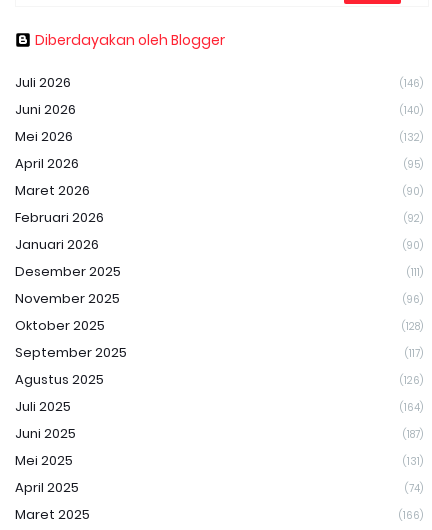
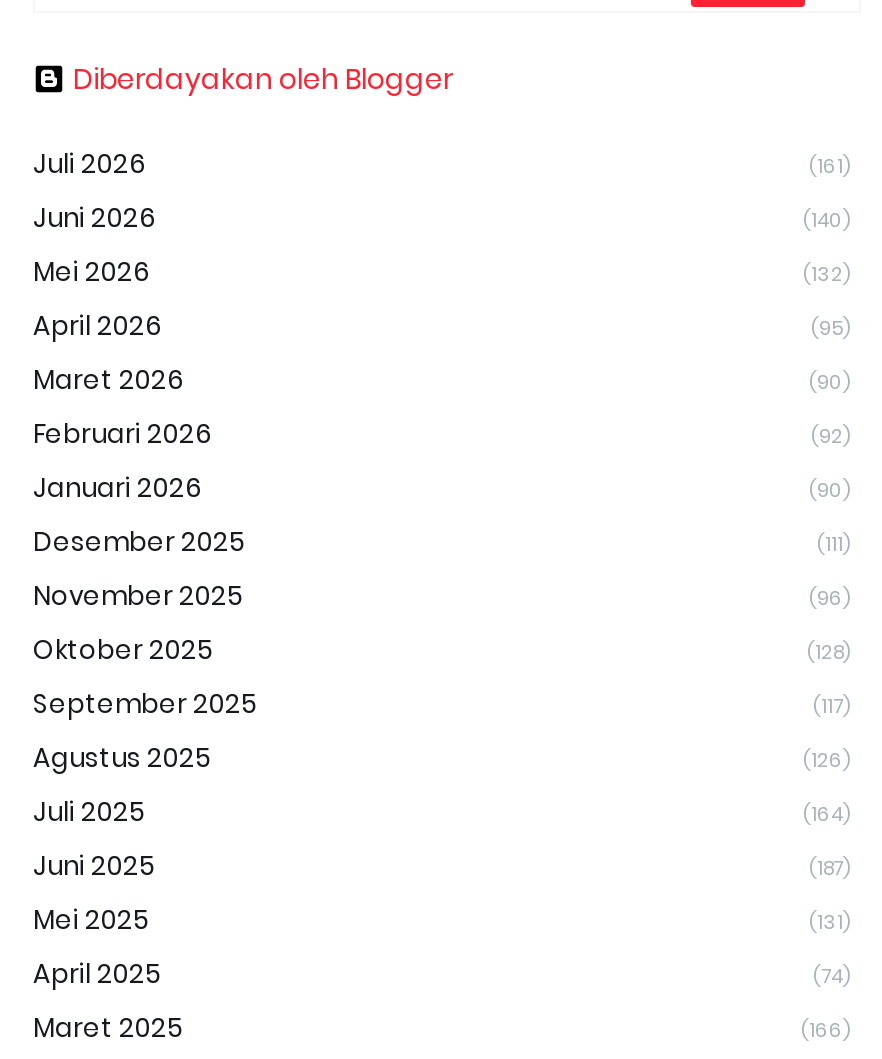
- (146)
+ (161)
